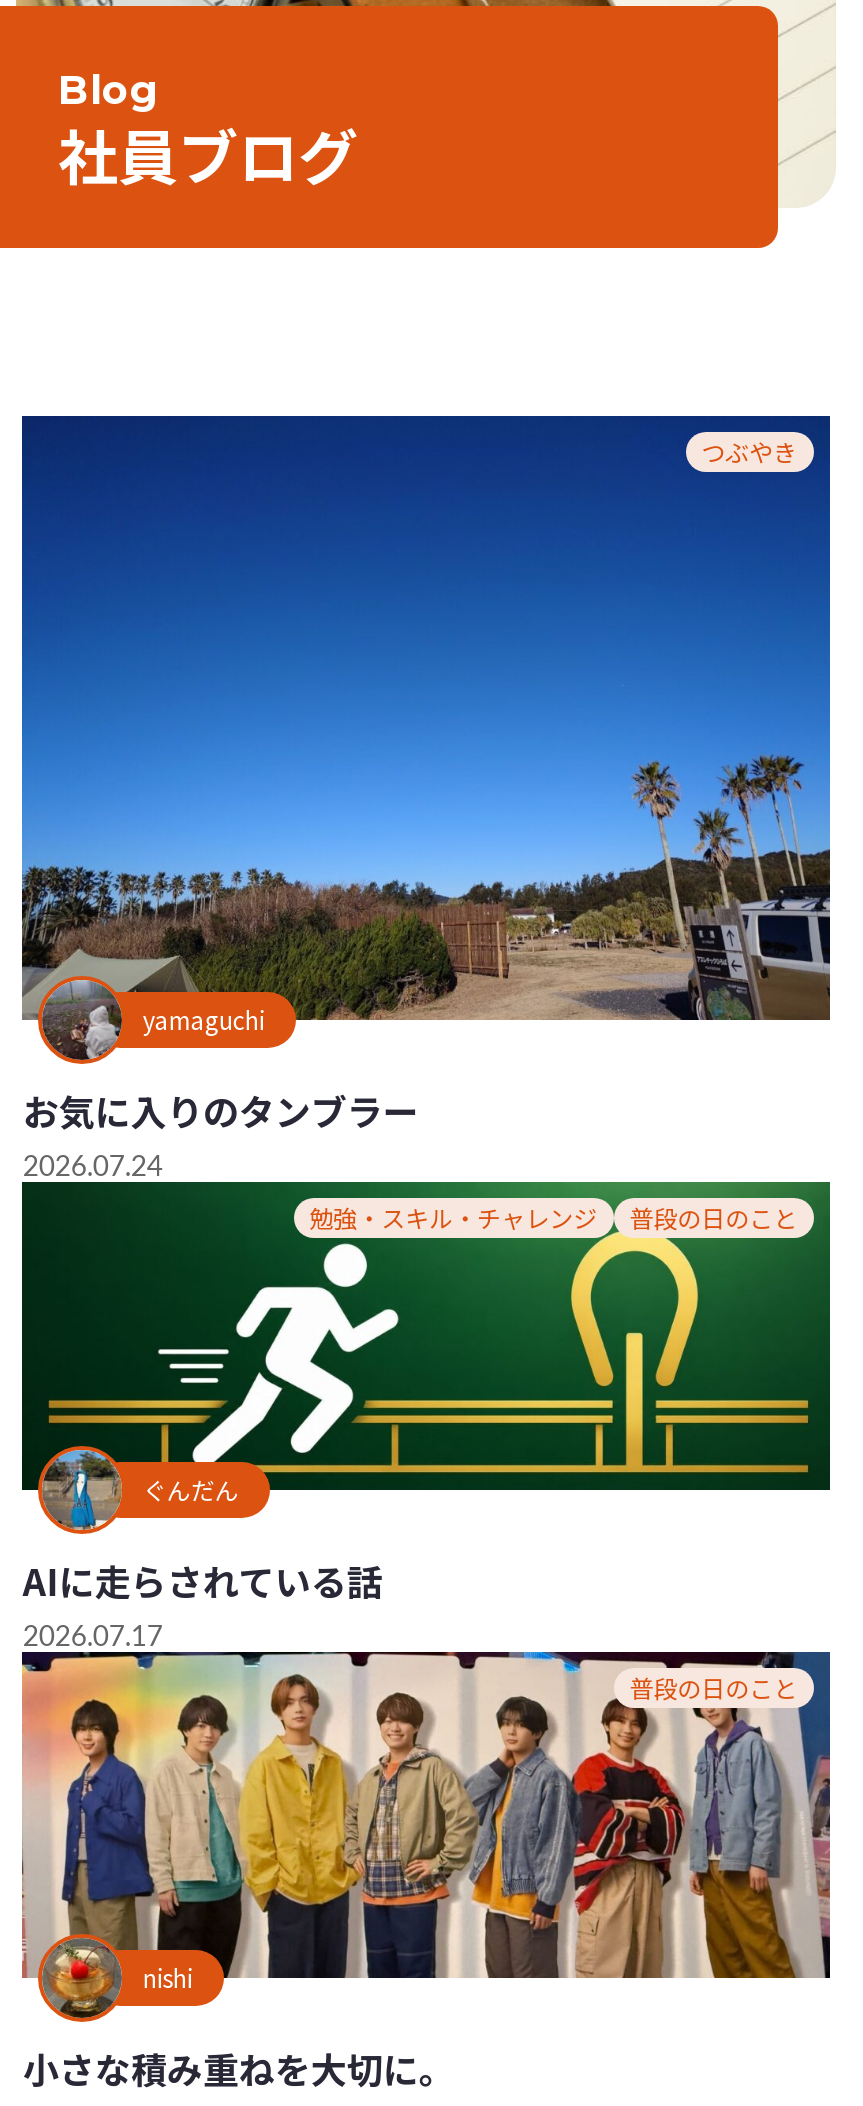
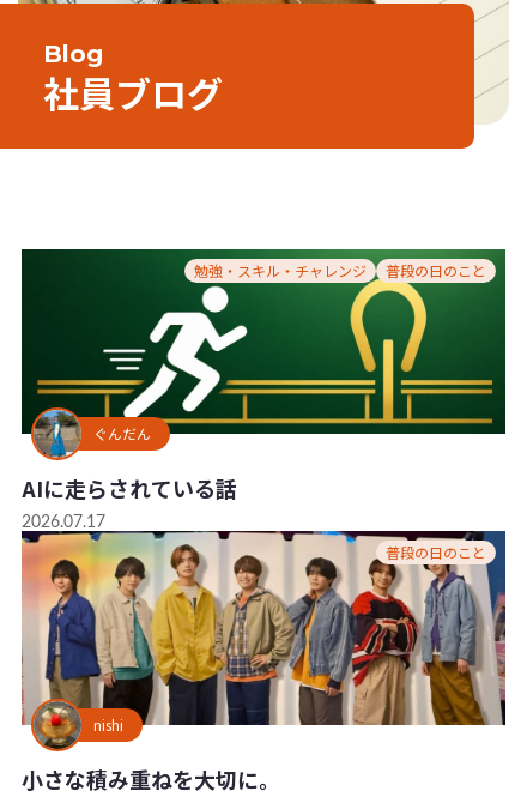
- [image]
- つぶやき

- yamaguchi
- お気に入りのタンブラー
- 2026.07.24
